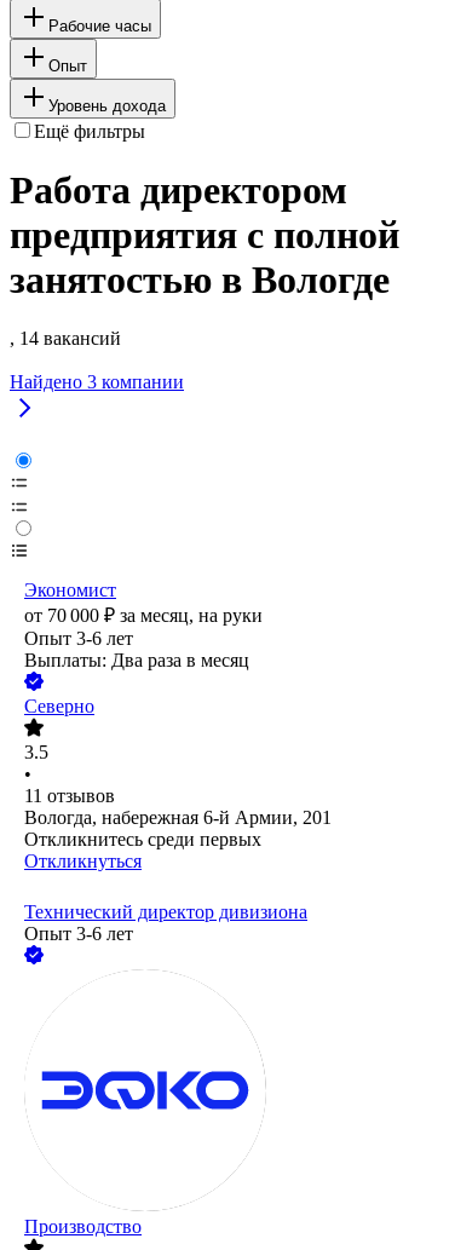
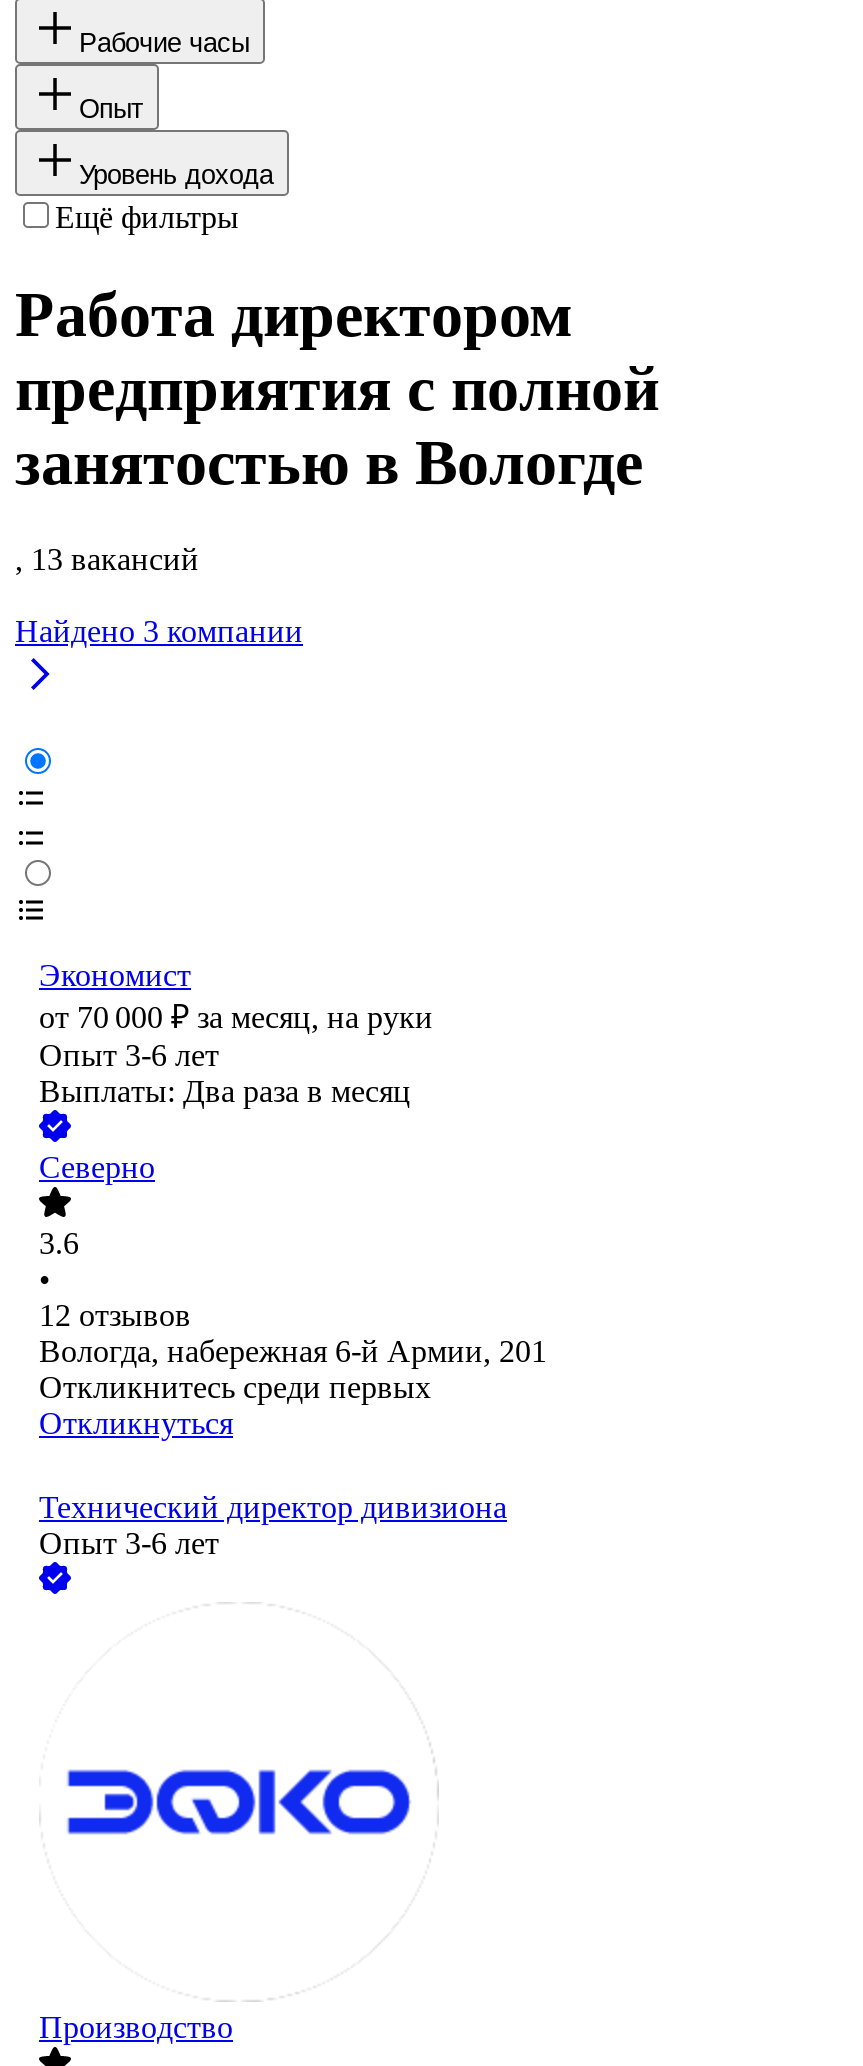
- , 14 вакансий
+ , 13 вакансий

- 3.5
+ 3.6

- 11 отзывов
+ 12 отзывов
